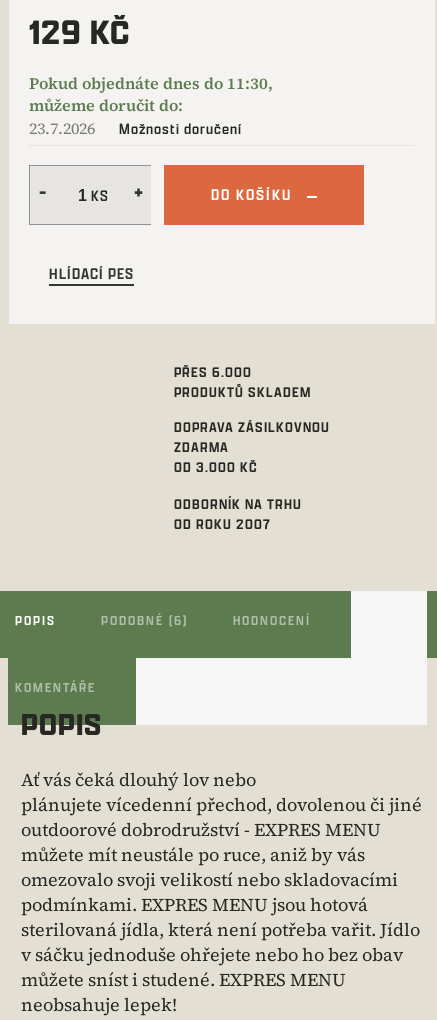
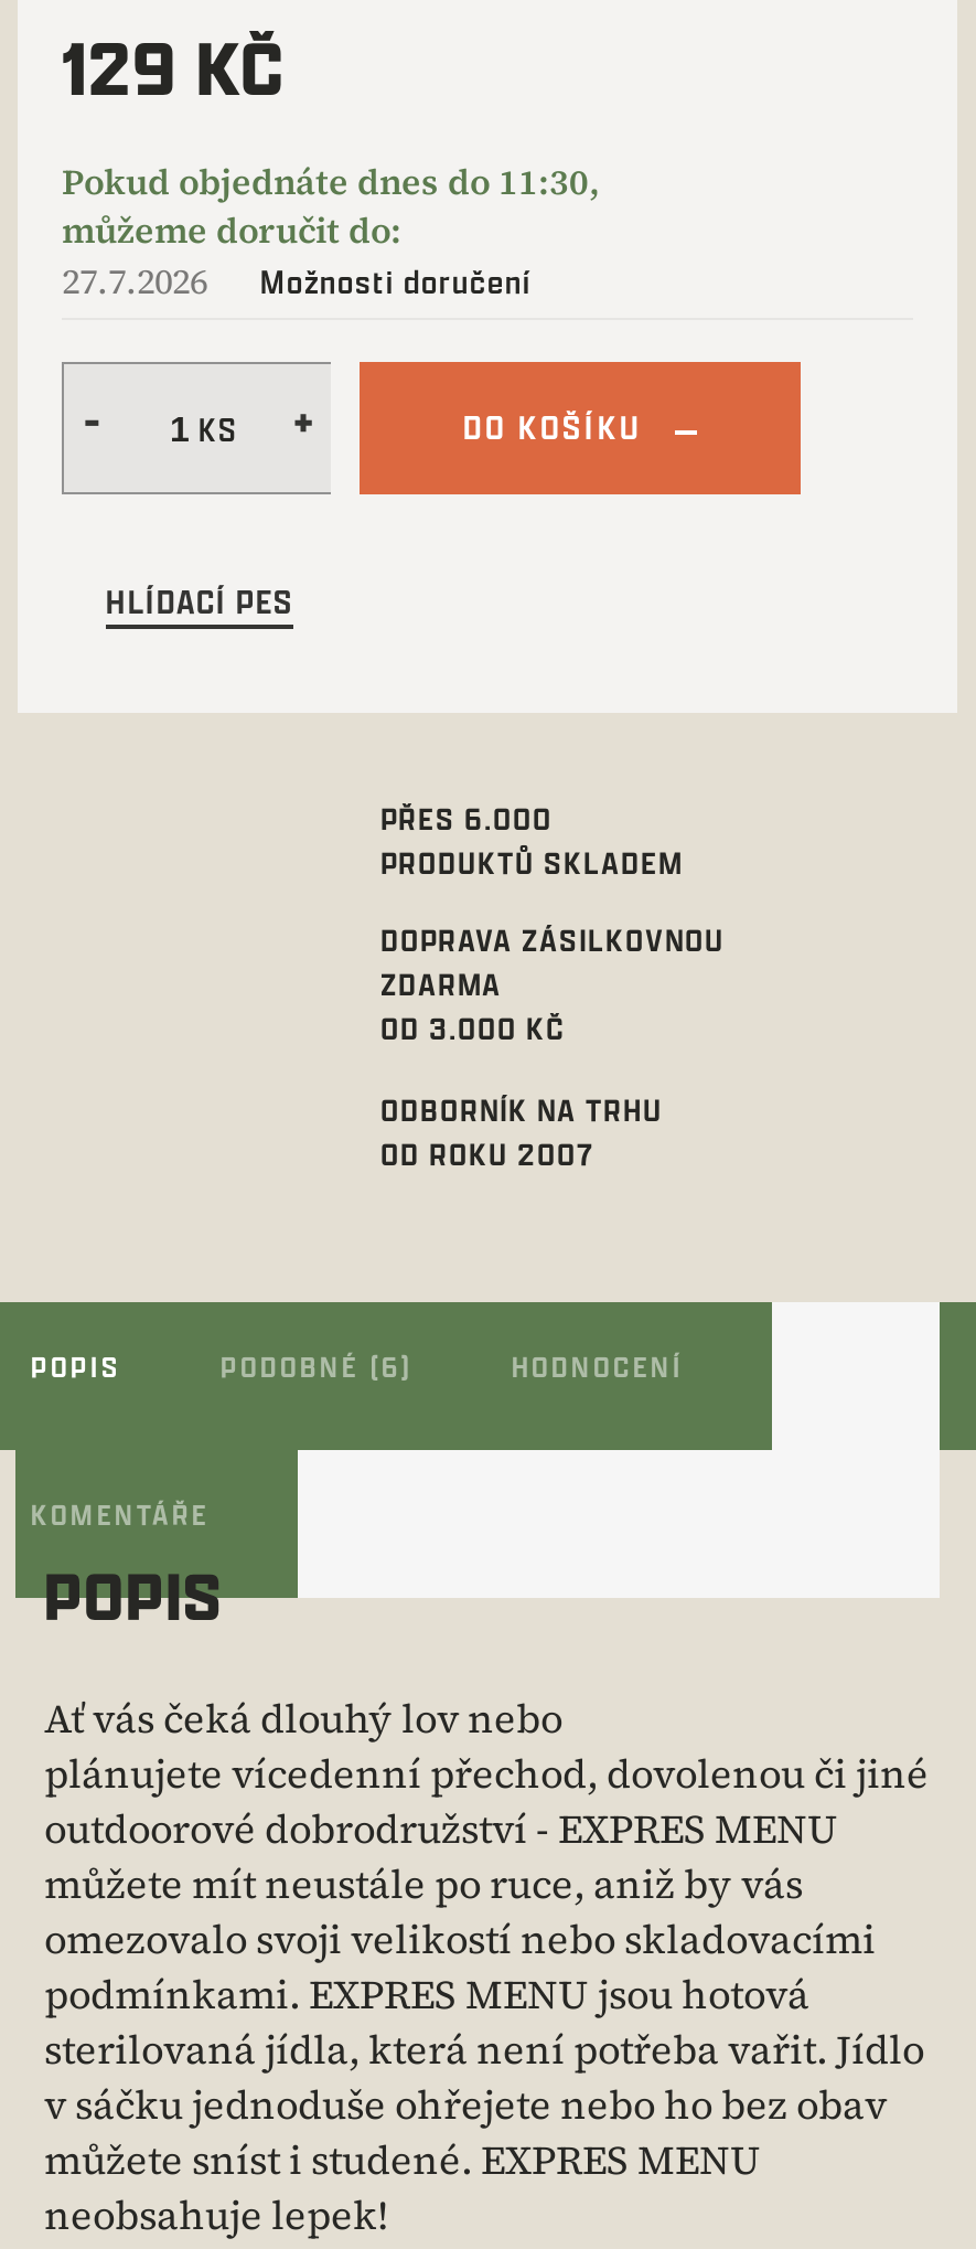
- 23.7.2026 Možnosti doručení
+ 27.7.2026 Možnosti doručení
